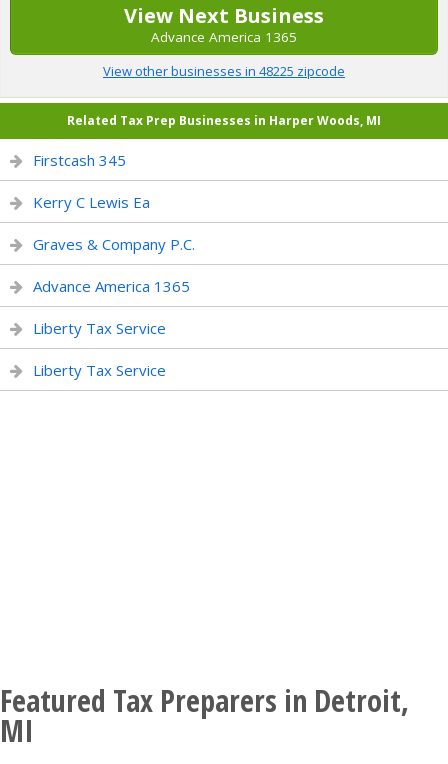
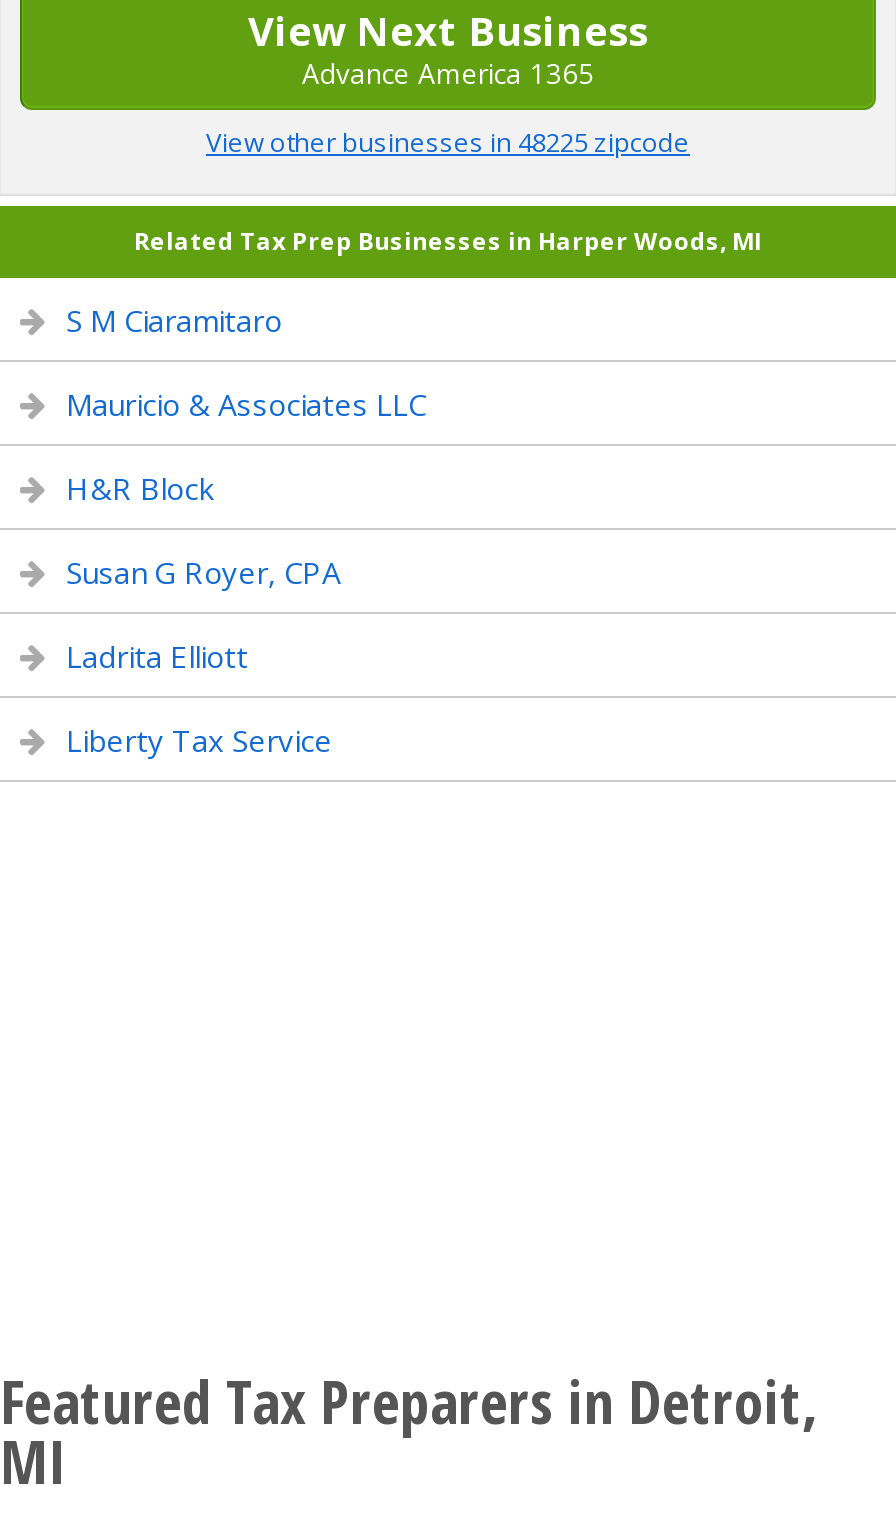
- Firstcash 345
+ S M Ciaramitaro

- Kerry C Lewis Ea
+ Mauricio & Associates LLC

- Graves & Company P.C.
+ H&R Block

- Advance America 1365
+ Susan G Royer, CPA

- Liberty Tax Service
+ Ladrita Elliott
